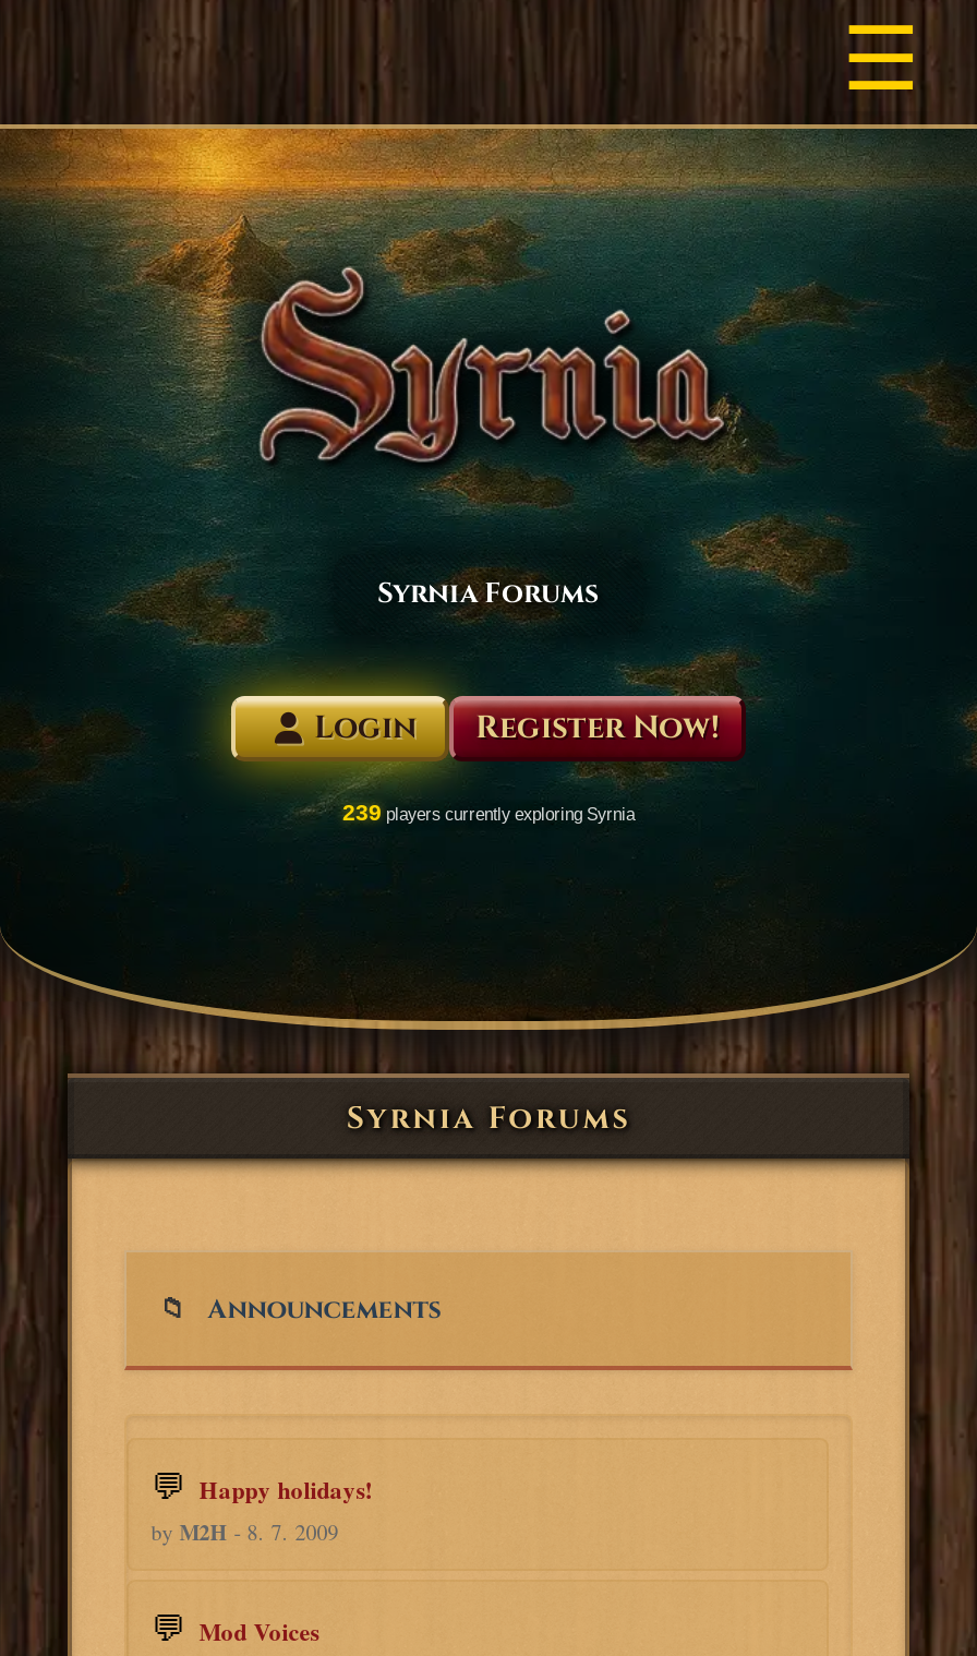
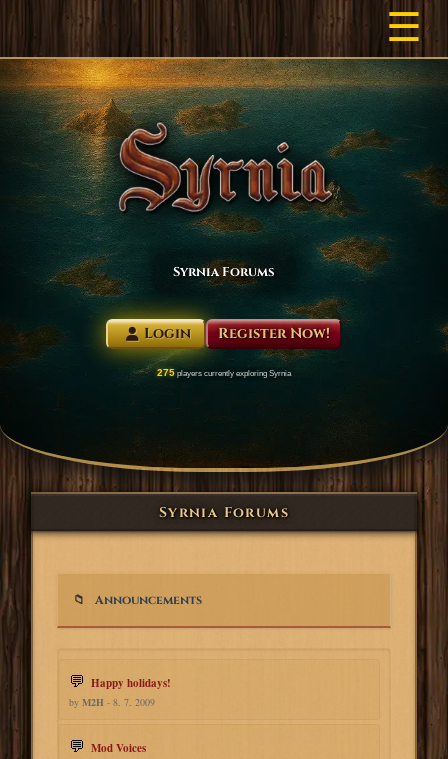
- 239 players currently exploring Syrnia
+ 275 players currently exploring Syrnia
